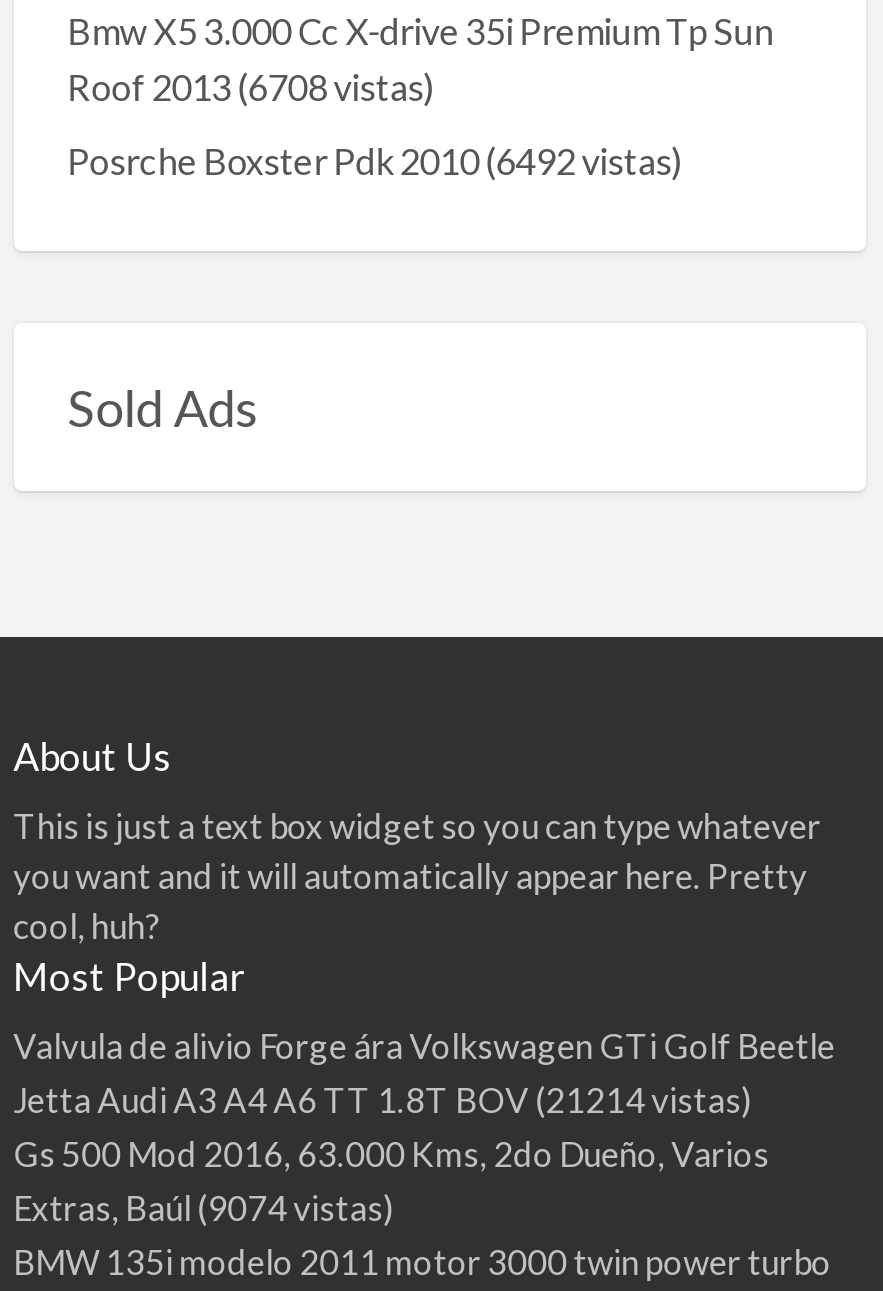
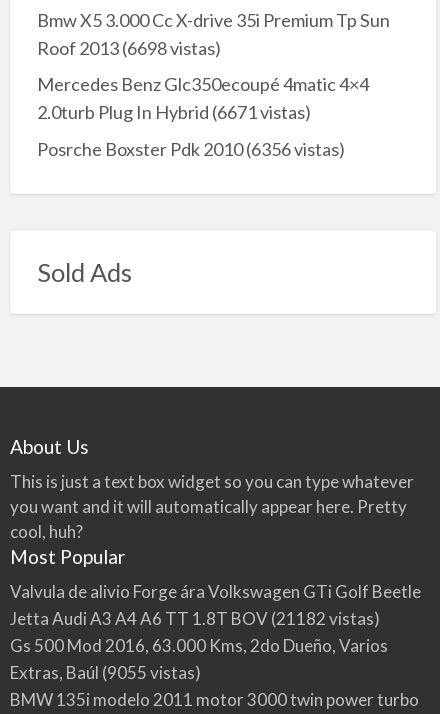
- Roof 2013 (6708 vistas)
- Posrche Boxster Pdk 2010(6492 vistas)
+ Roof 2013 (6698 vistas)
+ Mercedes Benz Glc350ecoupé 4matic 4×4
+ 2.0turb Plug In Hybrid (6671 vistas)
+ Posrche Boxster Pdk 2010(6356 vistas)

- Jetta Audi A3 A4 A6 TT 1.8T BOV (21214 vistas)
+ Jetta Audi A3 A4 A6 TT 1.8T BOV (21182 vistas)

- Extras, Baúl (9074 vistas)
+ Extras, Baúl (9055 vistas)
